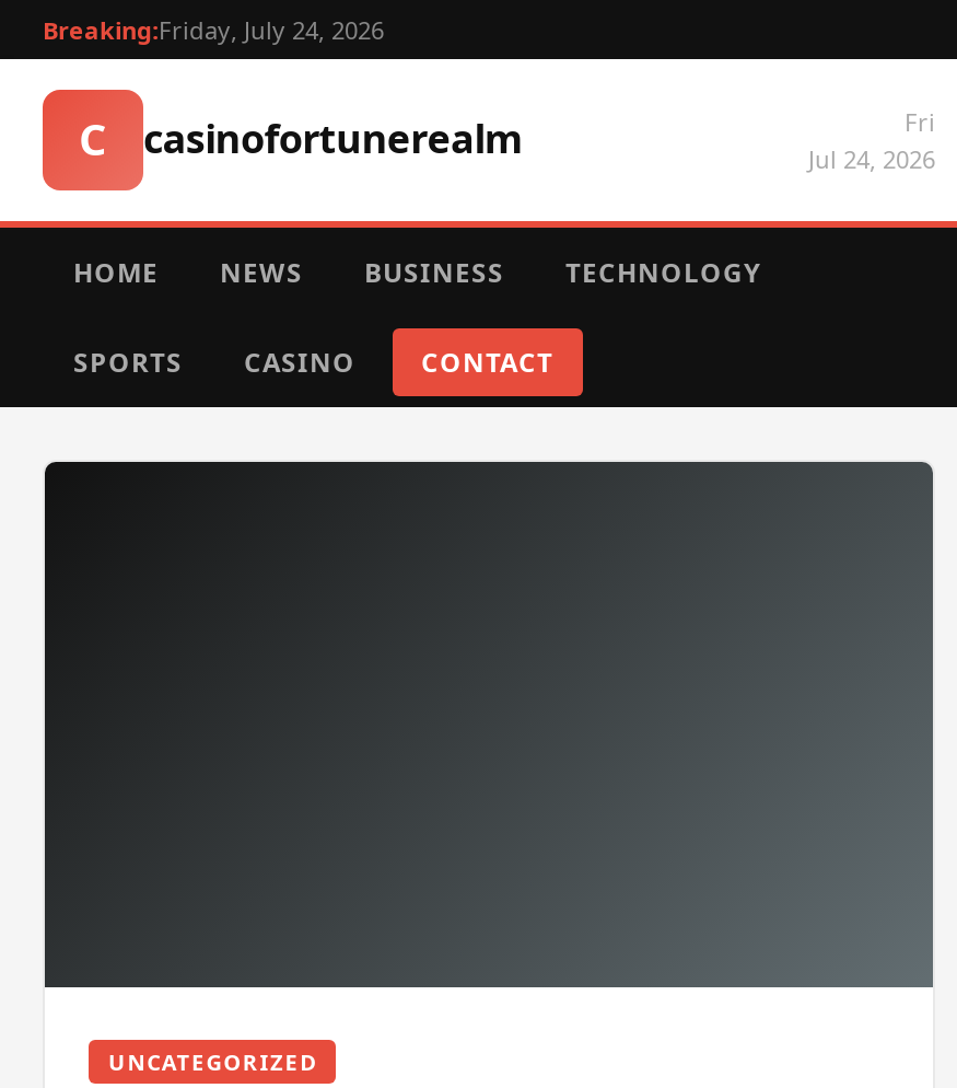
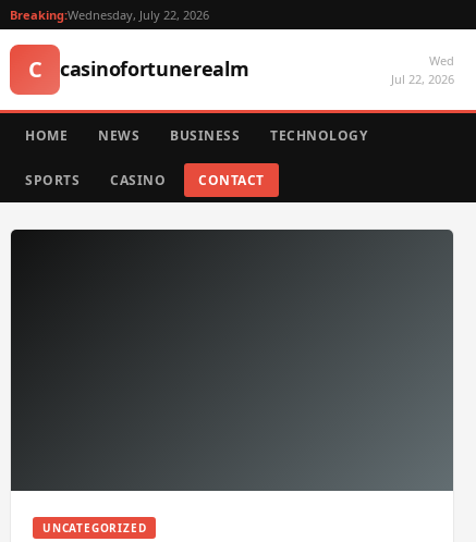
- Breaking:Friday, July 24, 2026
+ Breaking:Wednesday, July 22, 2026

- Fri
- Jul 24, 2026
+ Wed
+ Jul 22, 2026
